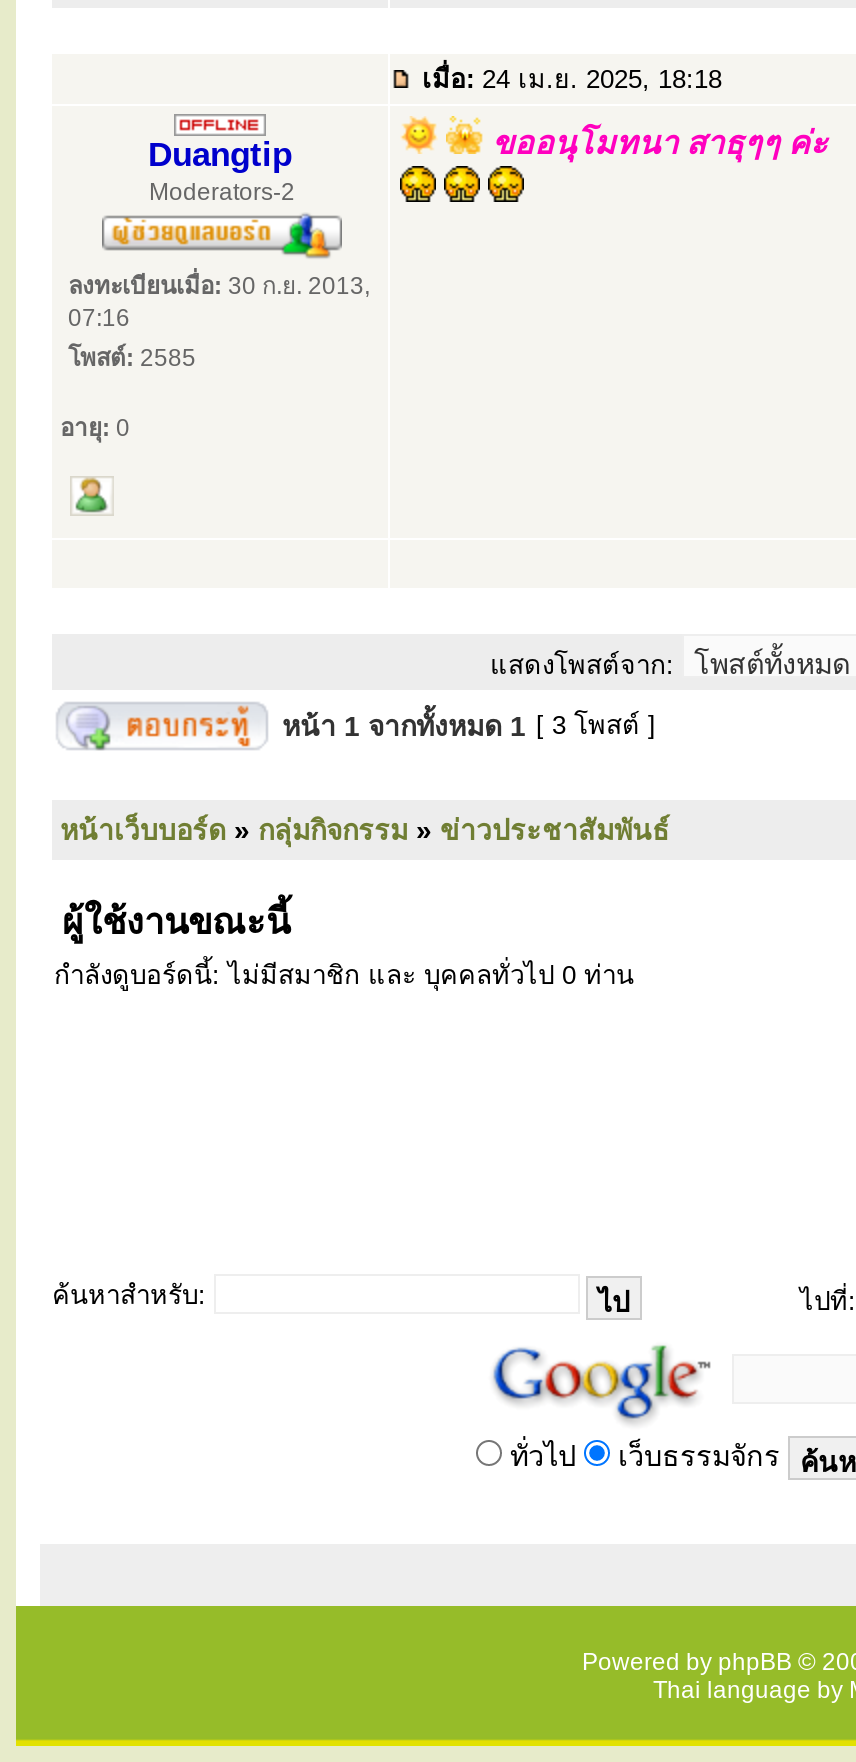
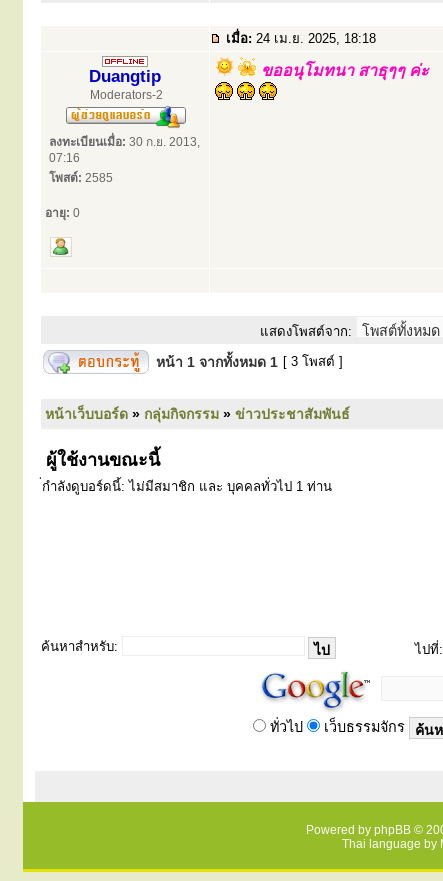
- กำลังดูบอร์ดนี้: ไม่มีสมาชิก และ บุคคลทั่วไป 0 ท่าน
+ ่กำลังดูบอร์ดนี้: ไม่มีสมาชิก และ บุคคลทั่วไป 1 ท่าน
